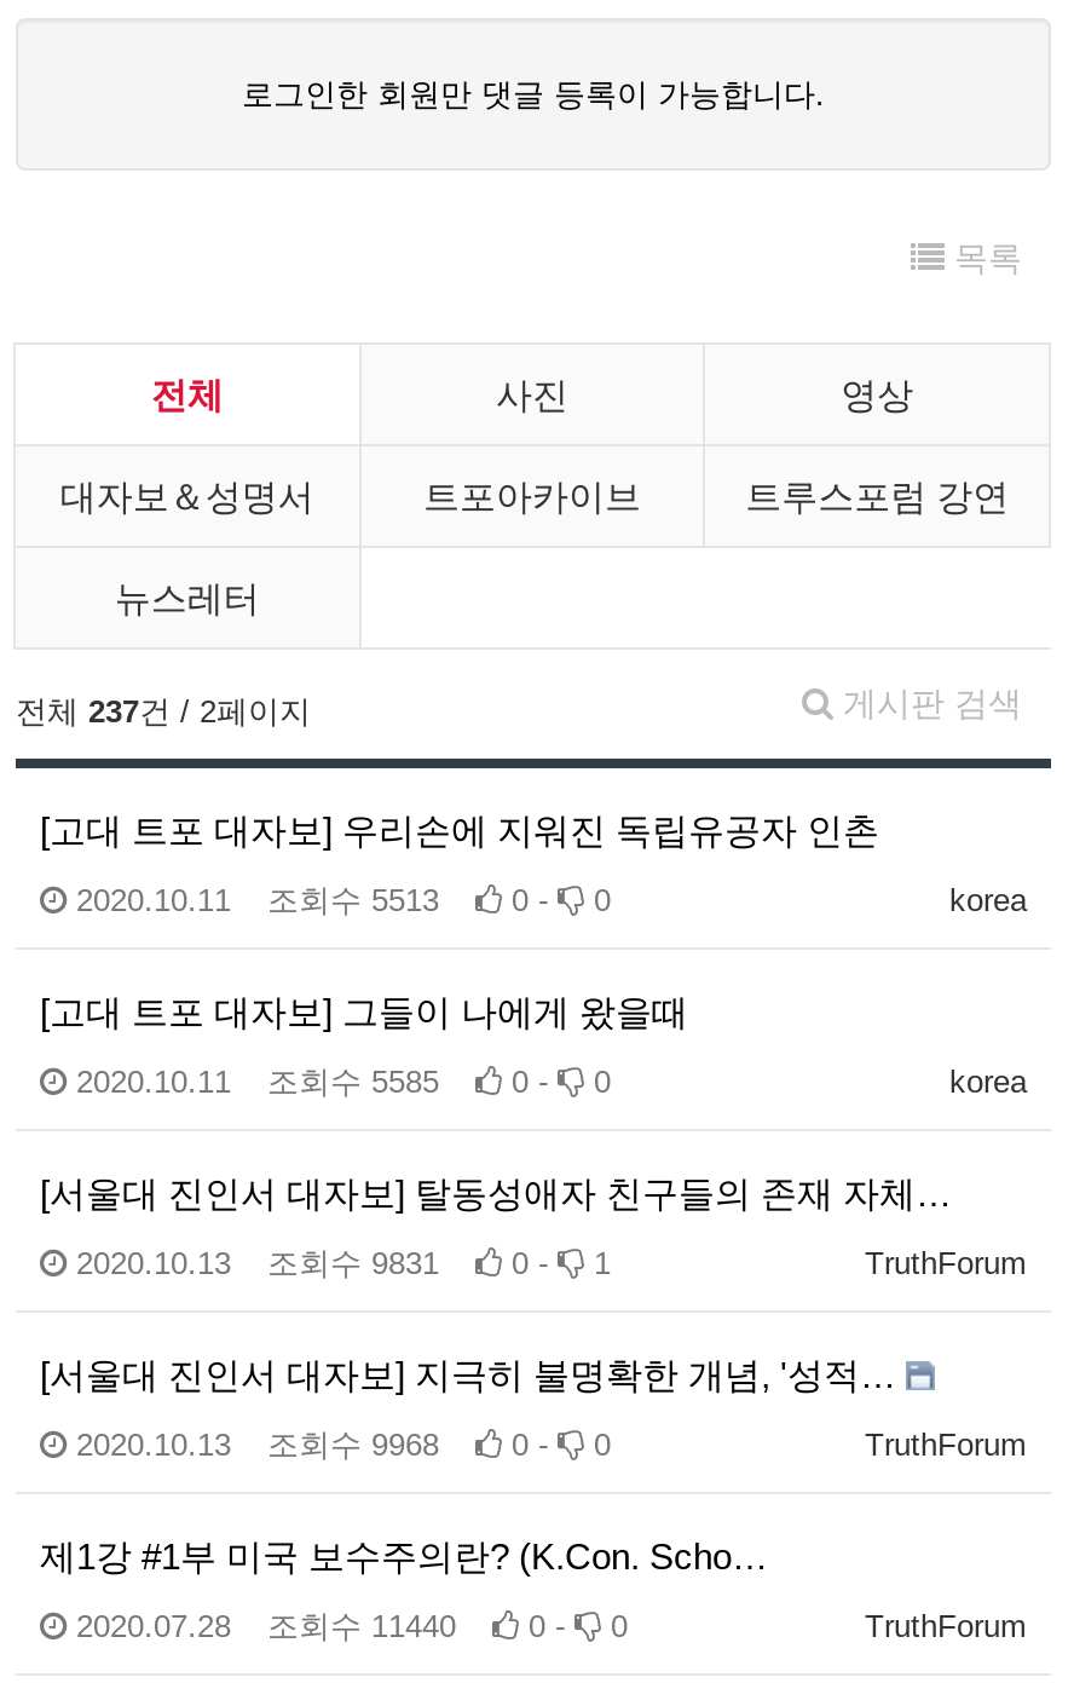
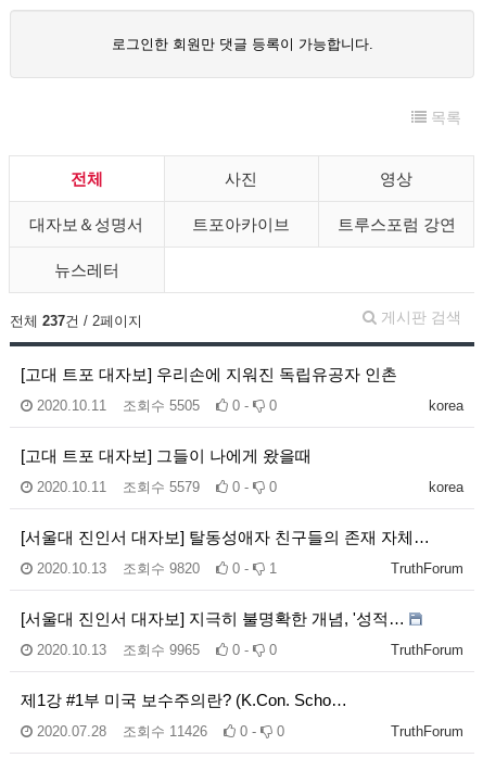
- 2020.10.11 조회수 5513 0 - 0
+ 2020.10.11 조회수 5505 0 - 0

- 2020.10.11 조회수 5585 0 - 0
+ 2020.10.11 조회수 5579 0 - 0

- 2020.10.13 조회수 9831 0 - 1
+ 2020.10.13 조회수 9820 0 - 1

- 2020.10.13 조회수 9968 0 - 0
+ 2020.10.13 조회수 9965 0 - 0

- 2020.07.28 조회수 11440 0 - 0
+ 2020.07.28 조회수 11426 0 - 0
